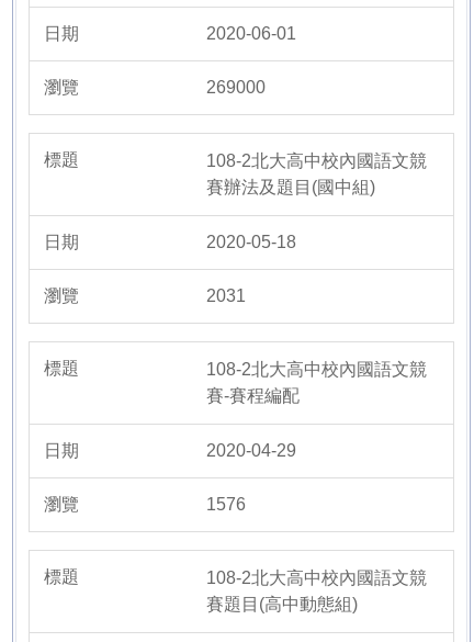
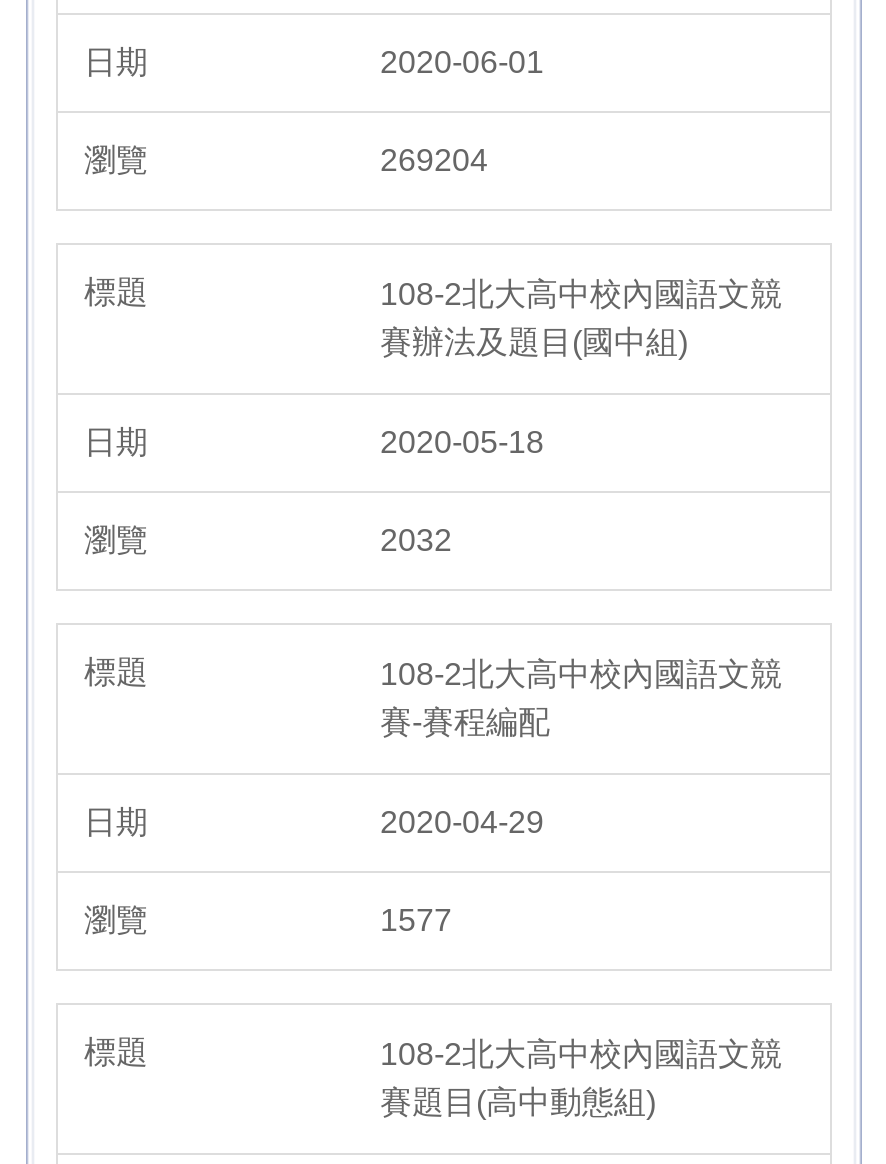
- 269000
+ 269204

- 2031
+ 2032

- 1576
+ 1577
